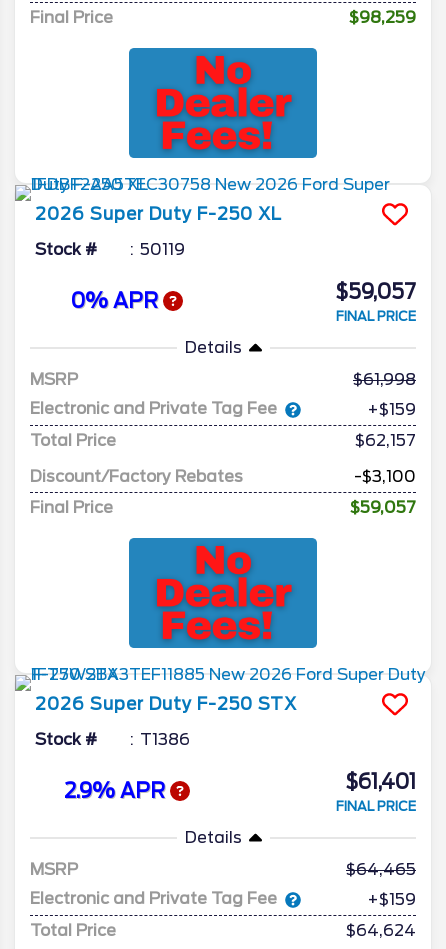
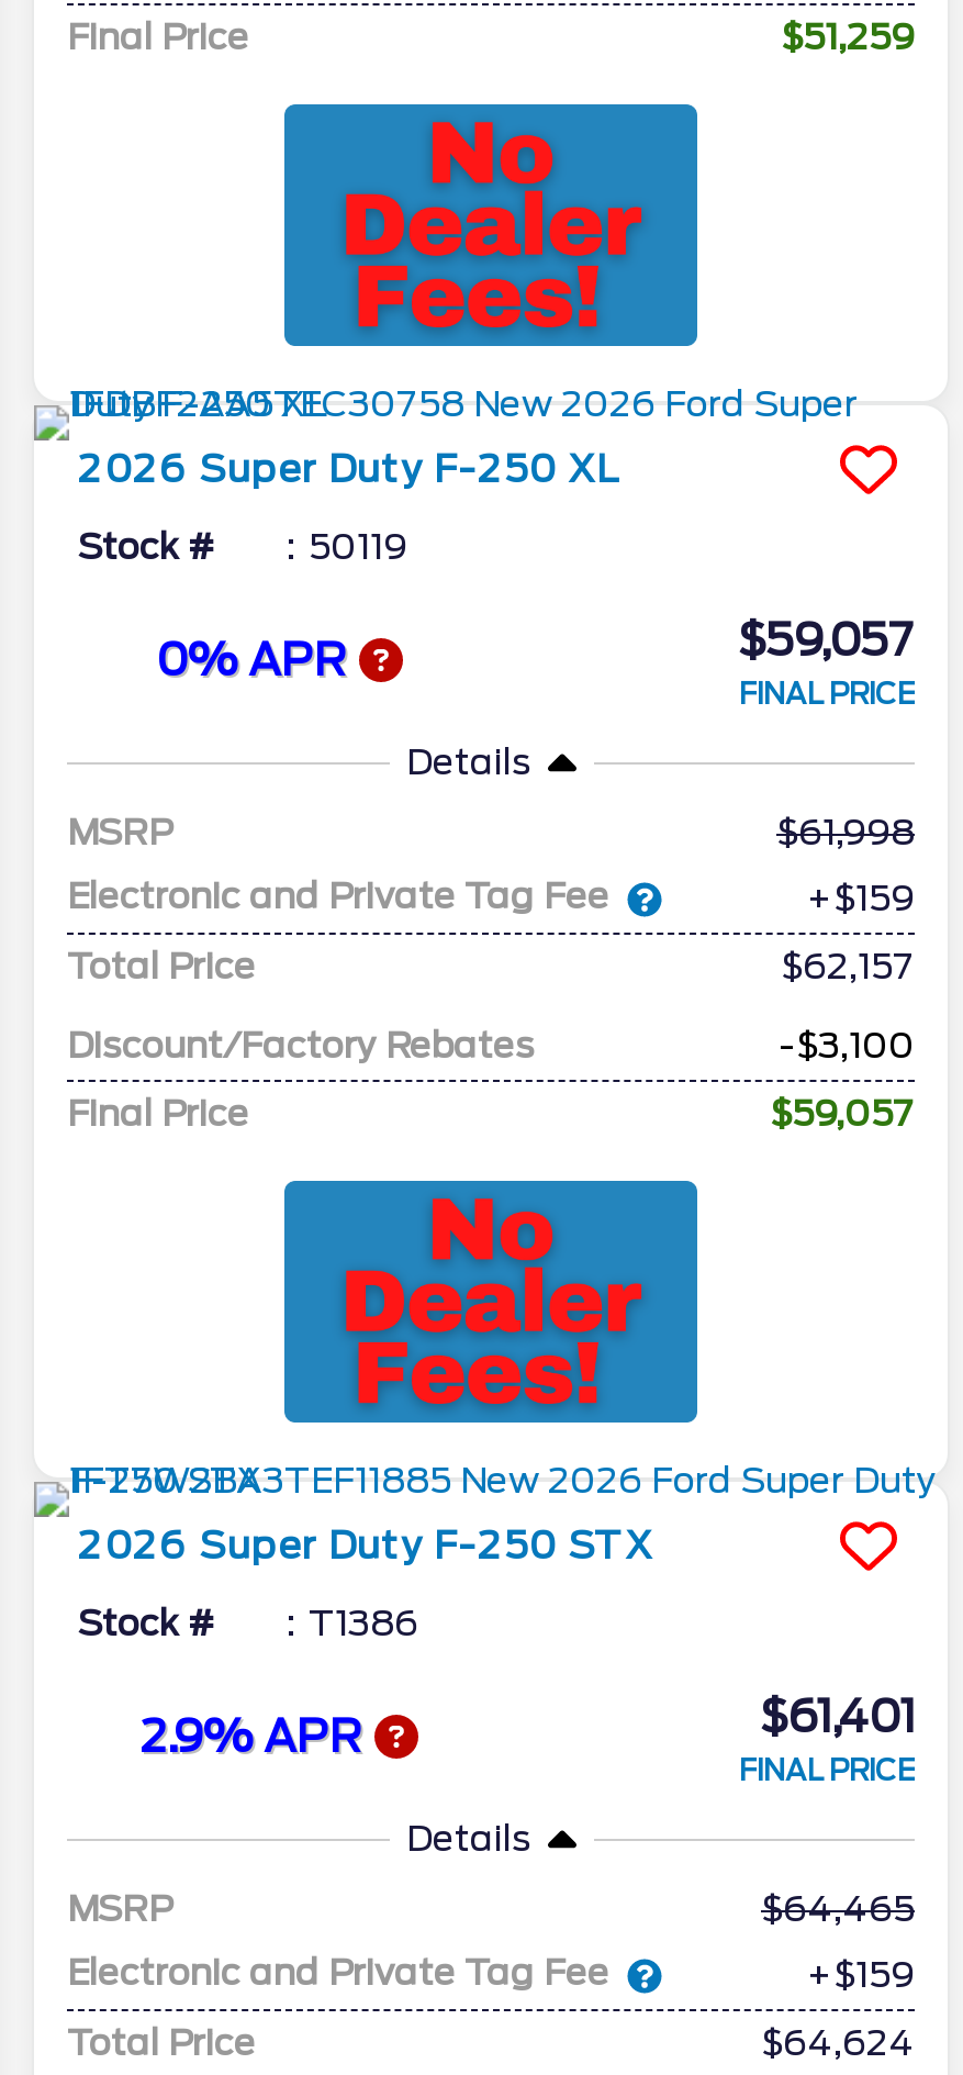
- $98,259
+ $51,259
